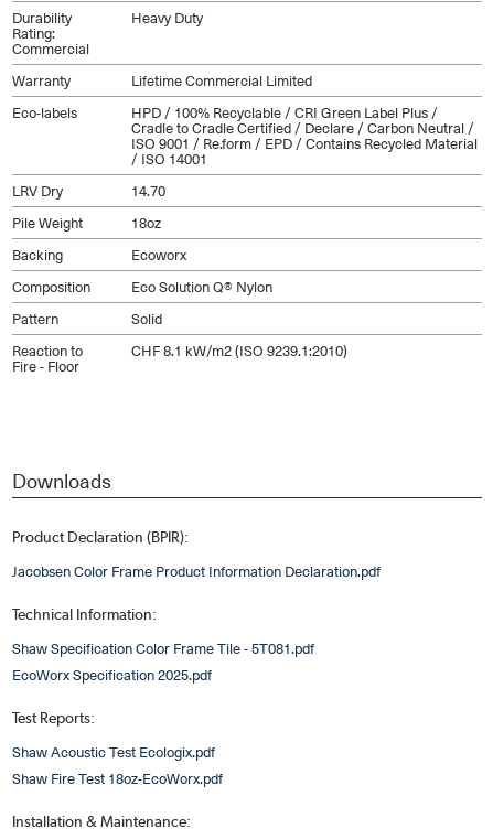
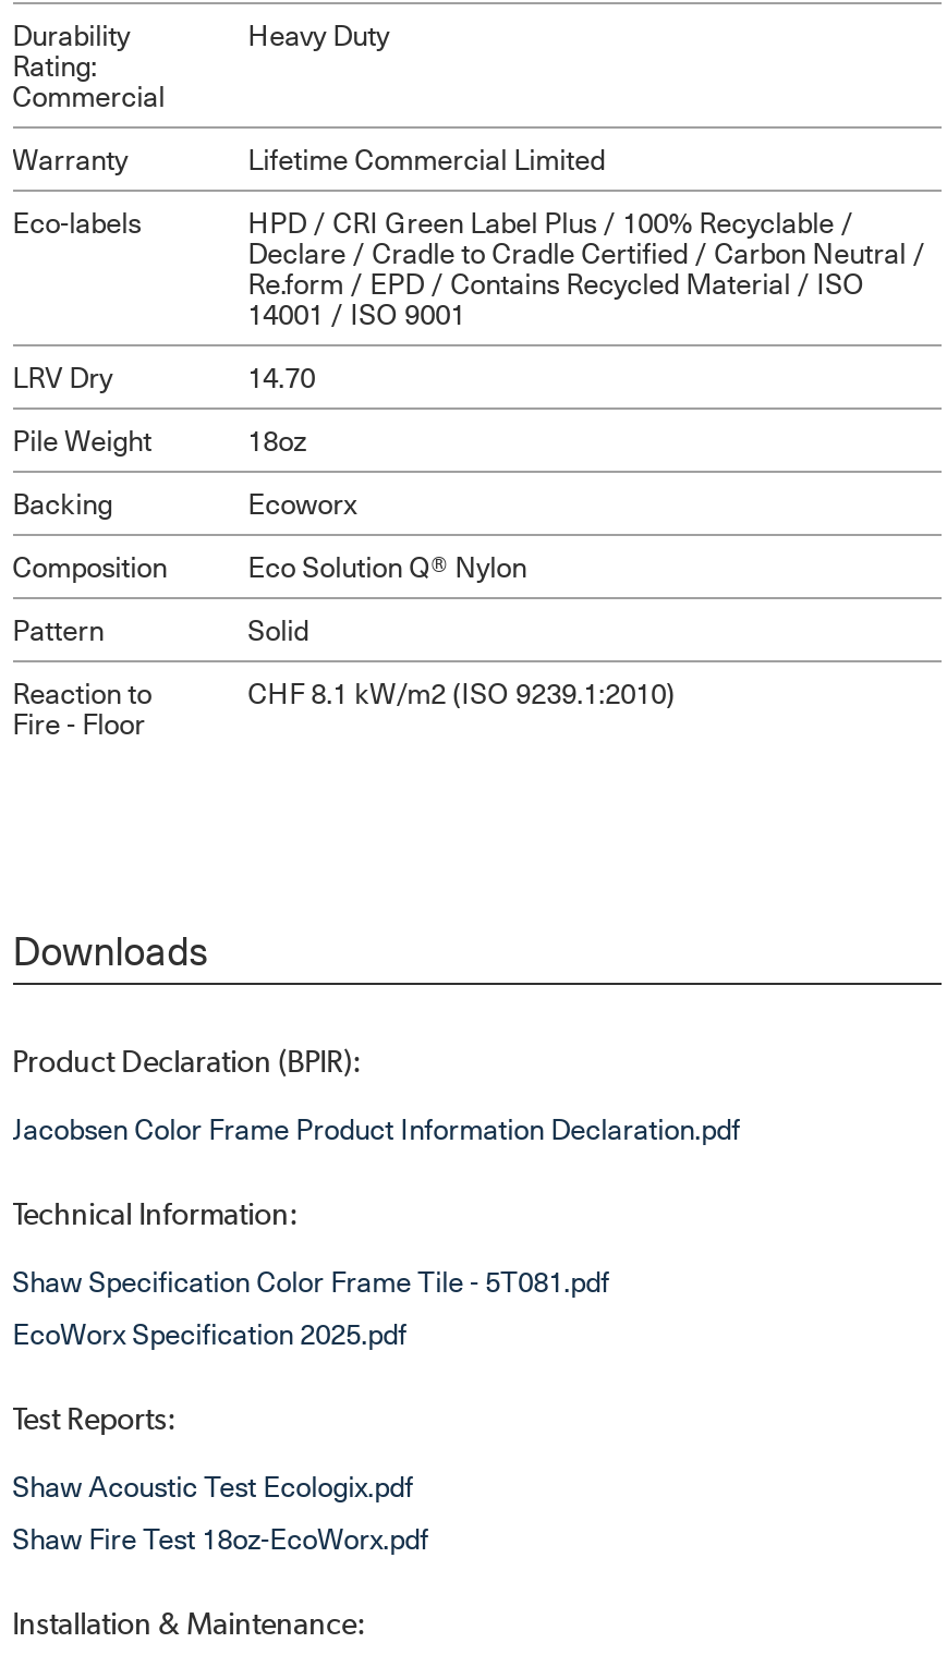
- HPD / 100% Recyclable / CRI Green Label Plus /
- Cradle to Cradle Certified / Declare / Carbon Neutral /
- ISO 9001 / Re.form / EPD / Contains Recycled Material
- / ISO 14001
+ HPD / CRI Green Label Plus / 100% Recyclable /
+ Declare / Cradle to Cradle Certified / Carbon Neutral /
+ Re.form / EPD / Contains Recycled Material / ISO
+ 14001 / ISO 9001
